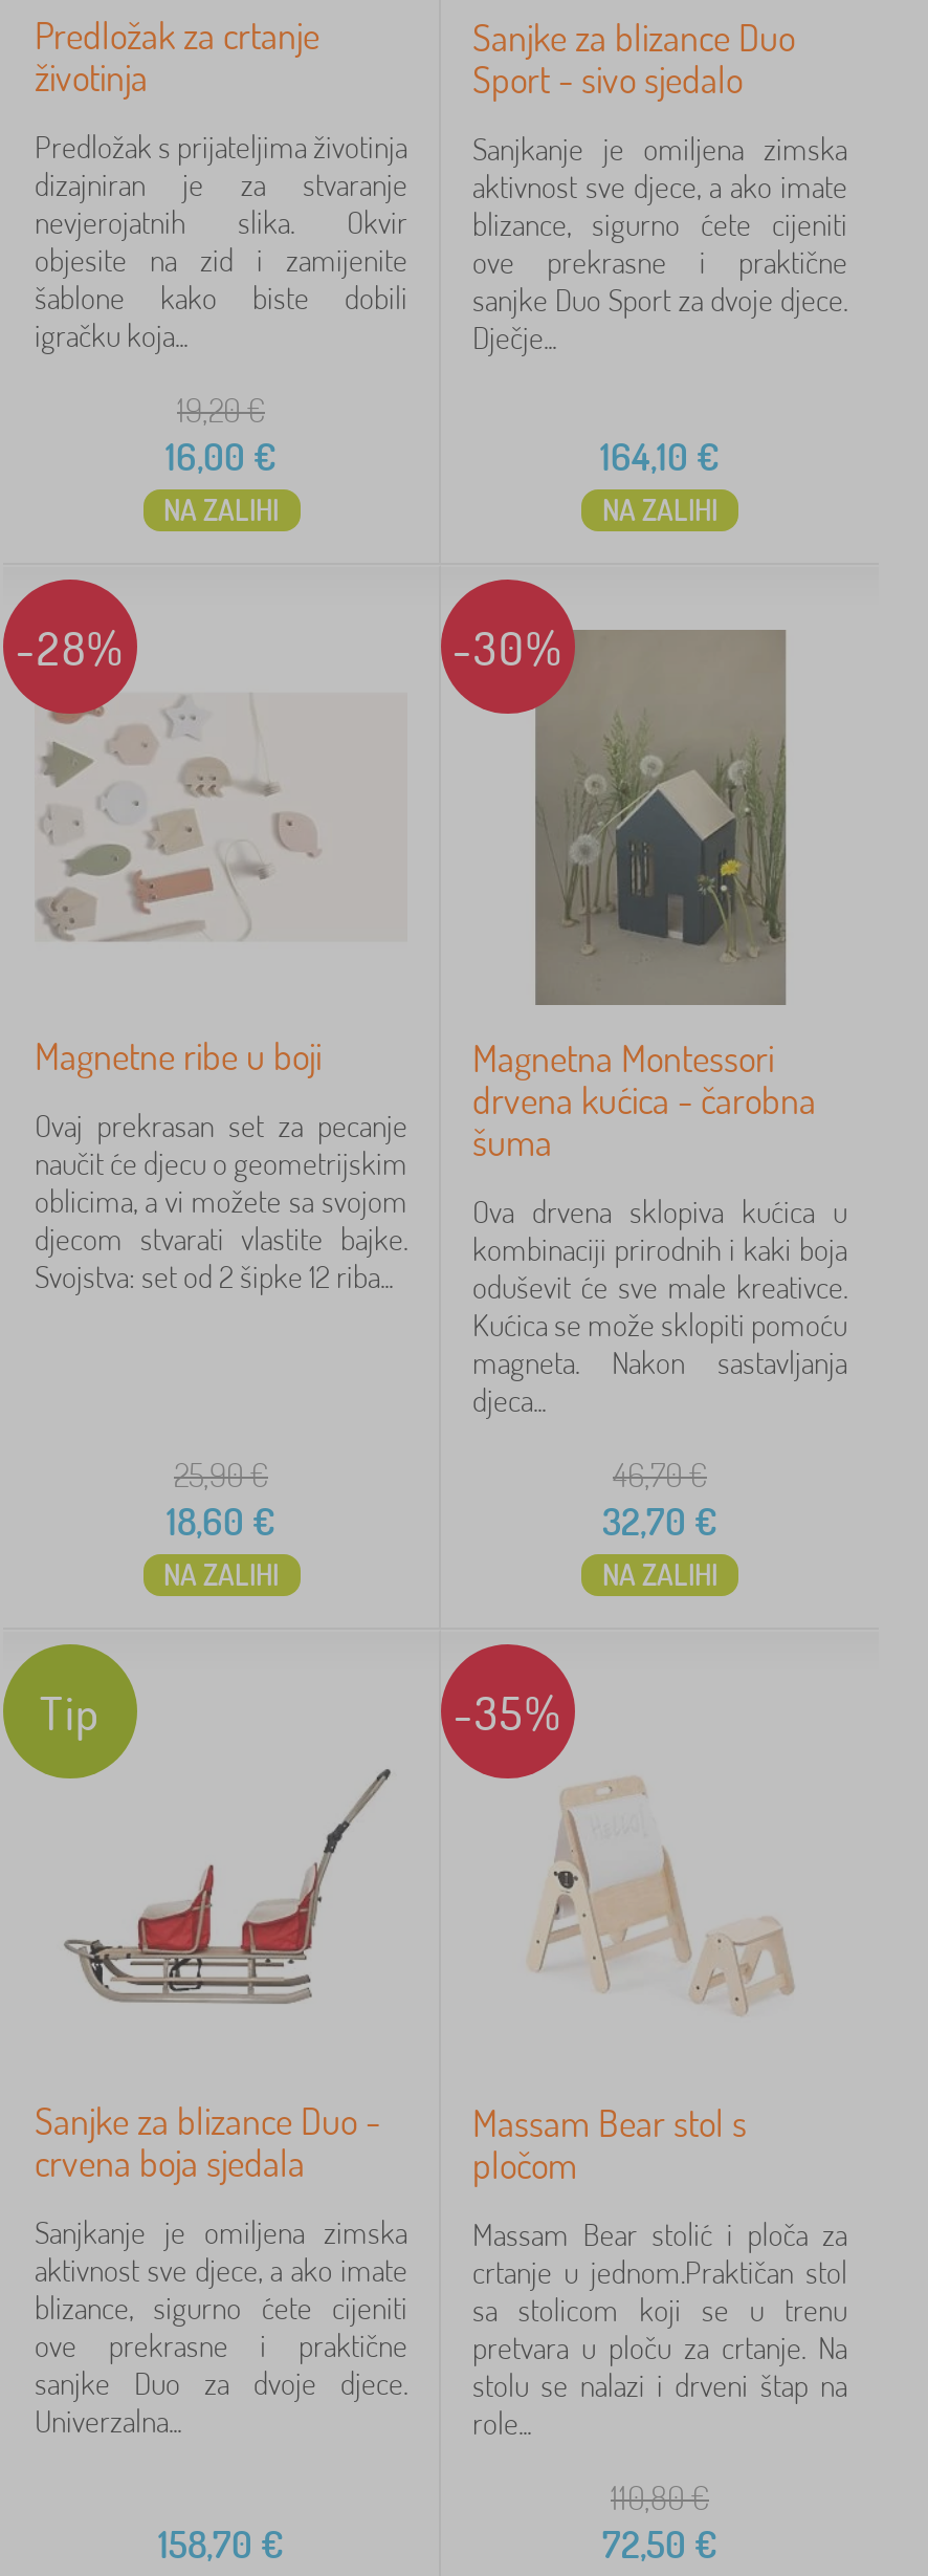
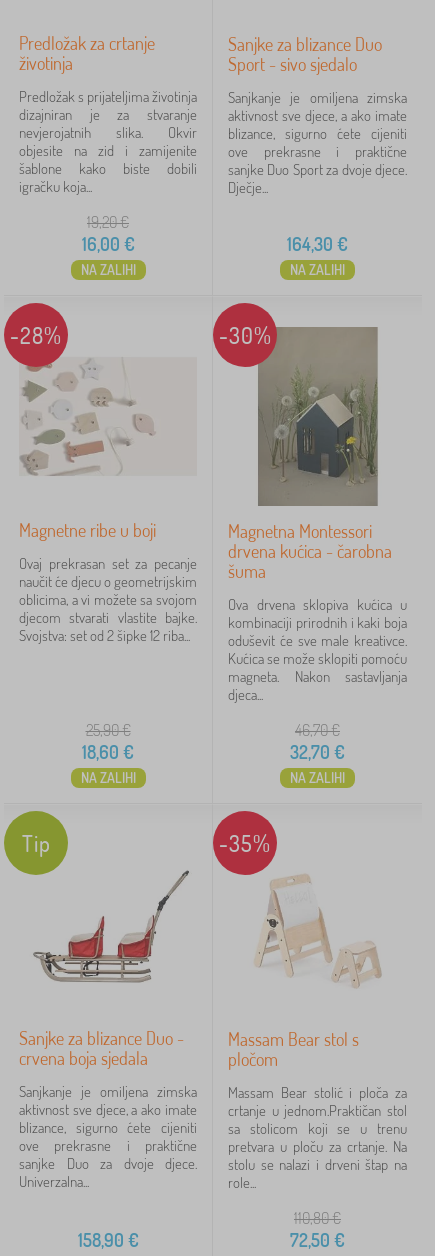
- 164,10 €
+ 164,30 €

- 158,70 €
+ 158,90 €
